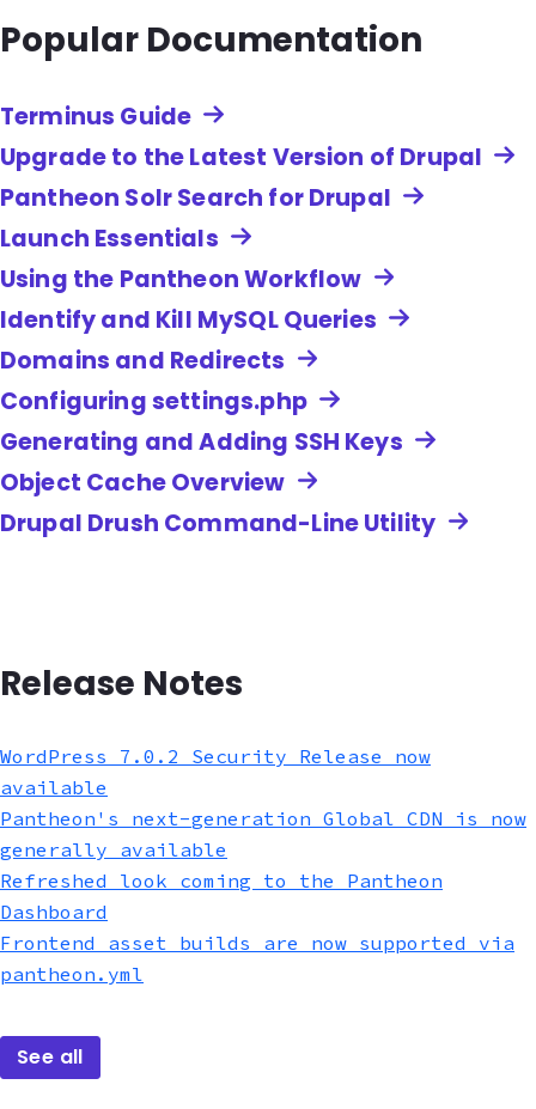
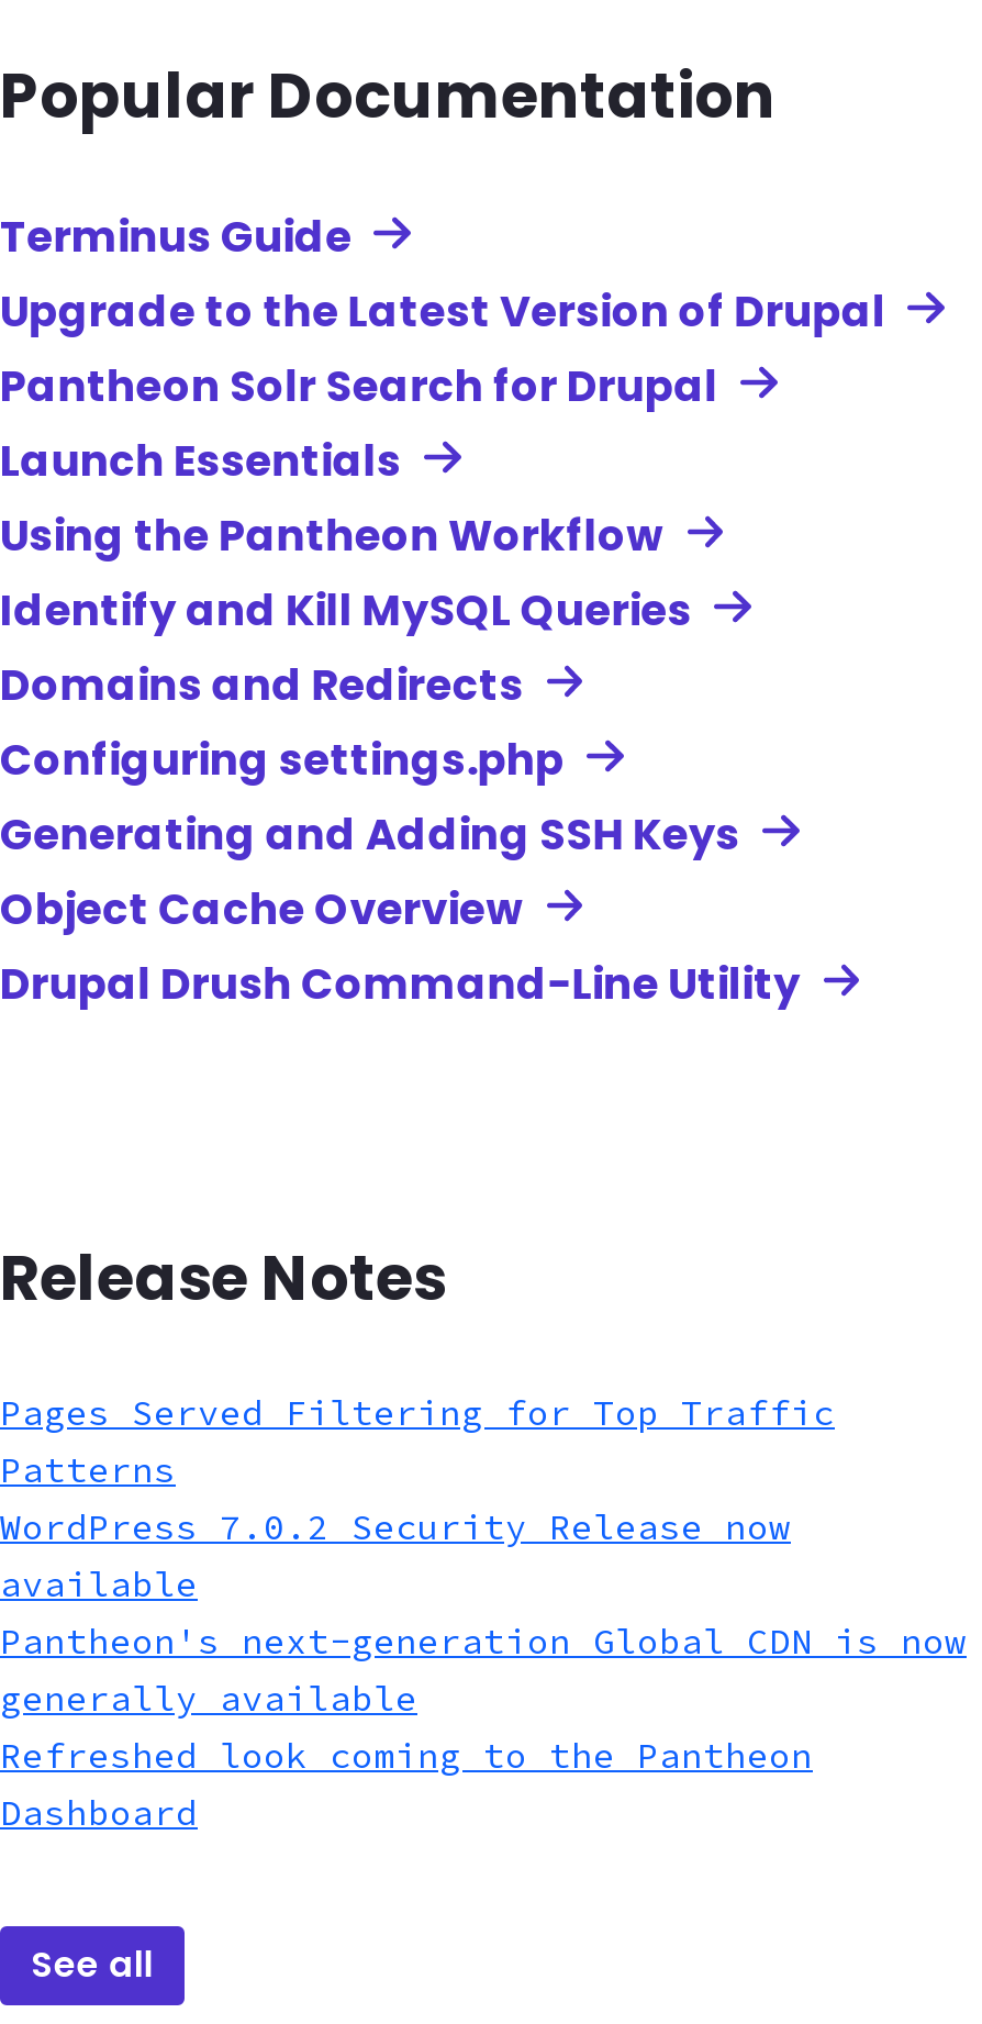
+ Pages Served Filtering for Top Traffic
+ Patterns

moved down: WordPress 7.0.2 Security Release now | available | Pantheon's next-generation Global CDN is now | generally available | Refreshed look coming to the Pantheon | Dashboard

- Frontend asset builds are now supported via
- pantheon.yml
